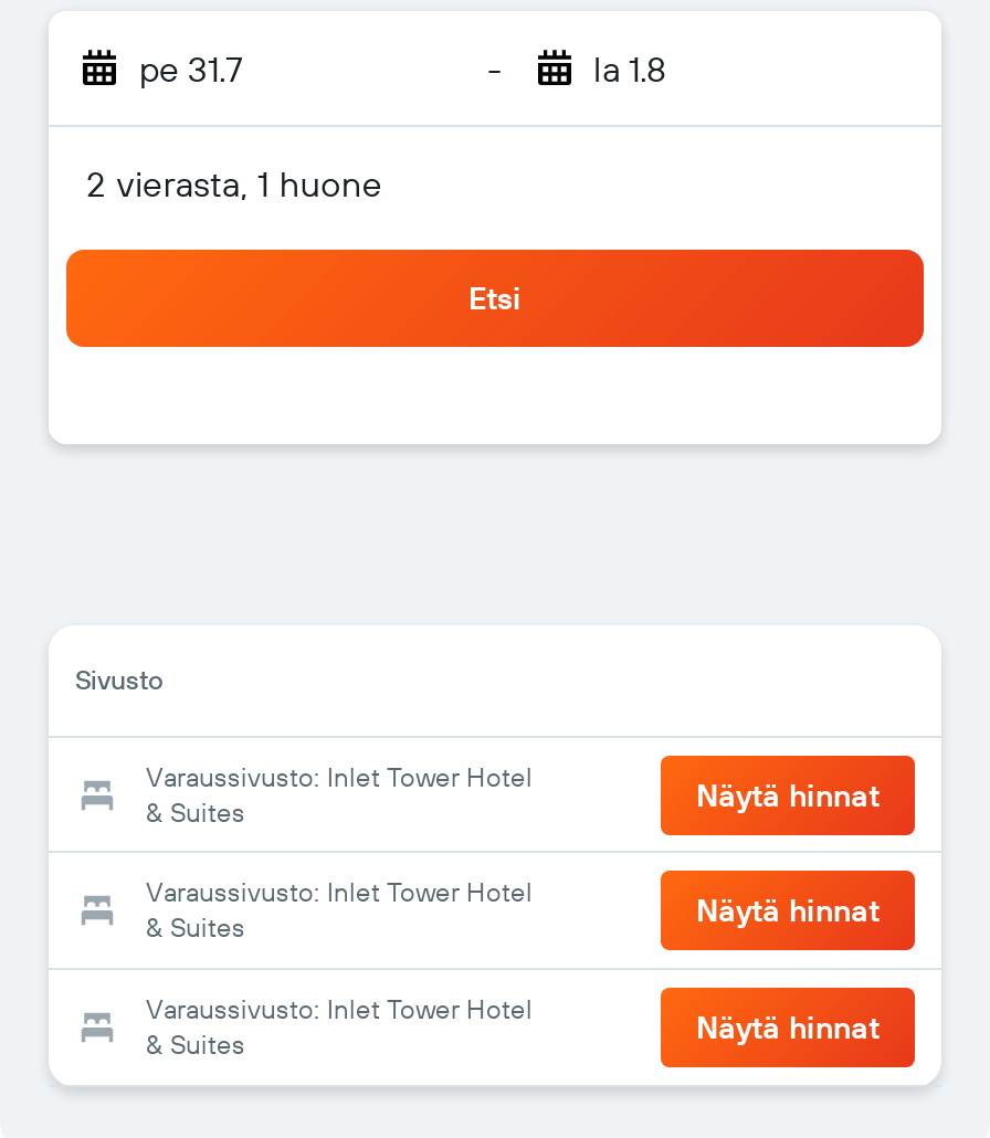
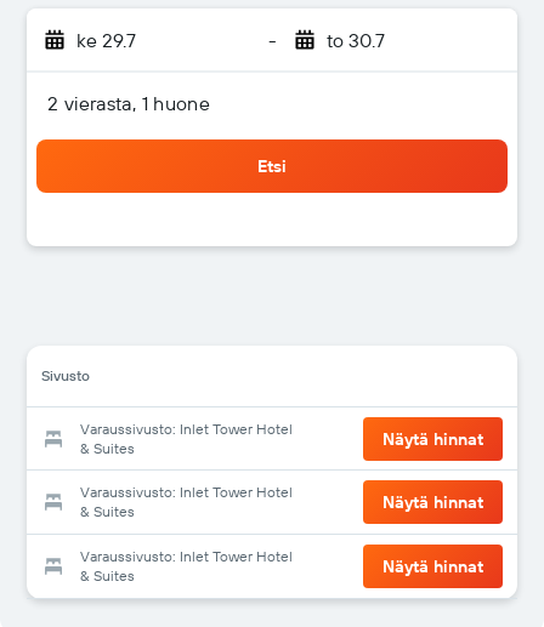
- pe 31.7
+ ke 29.7

- la 1.8
+ to 30.7
